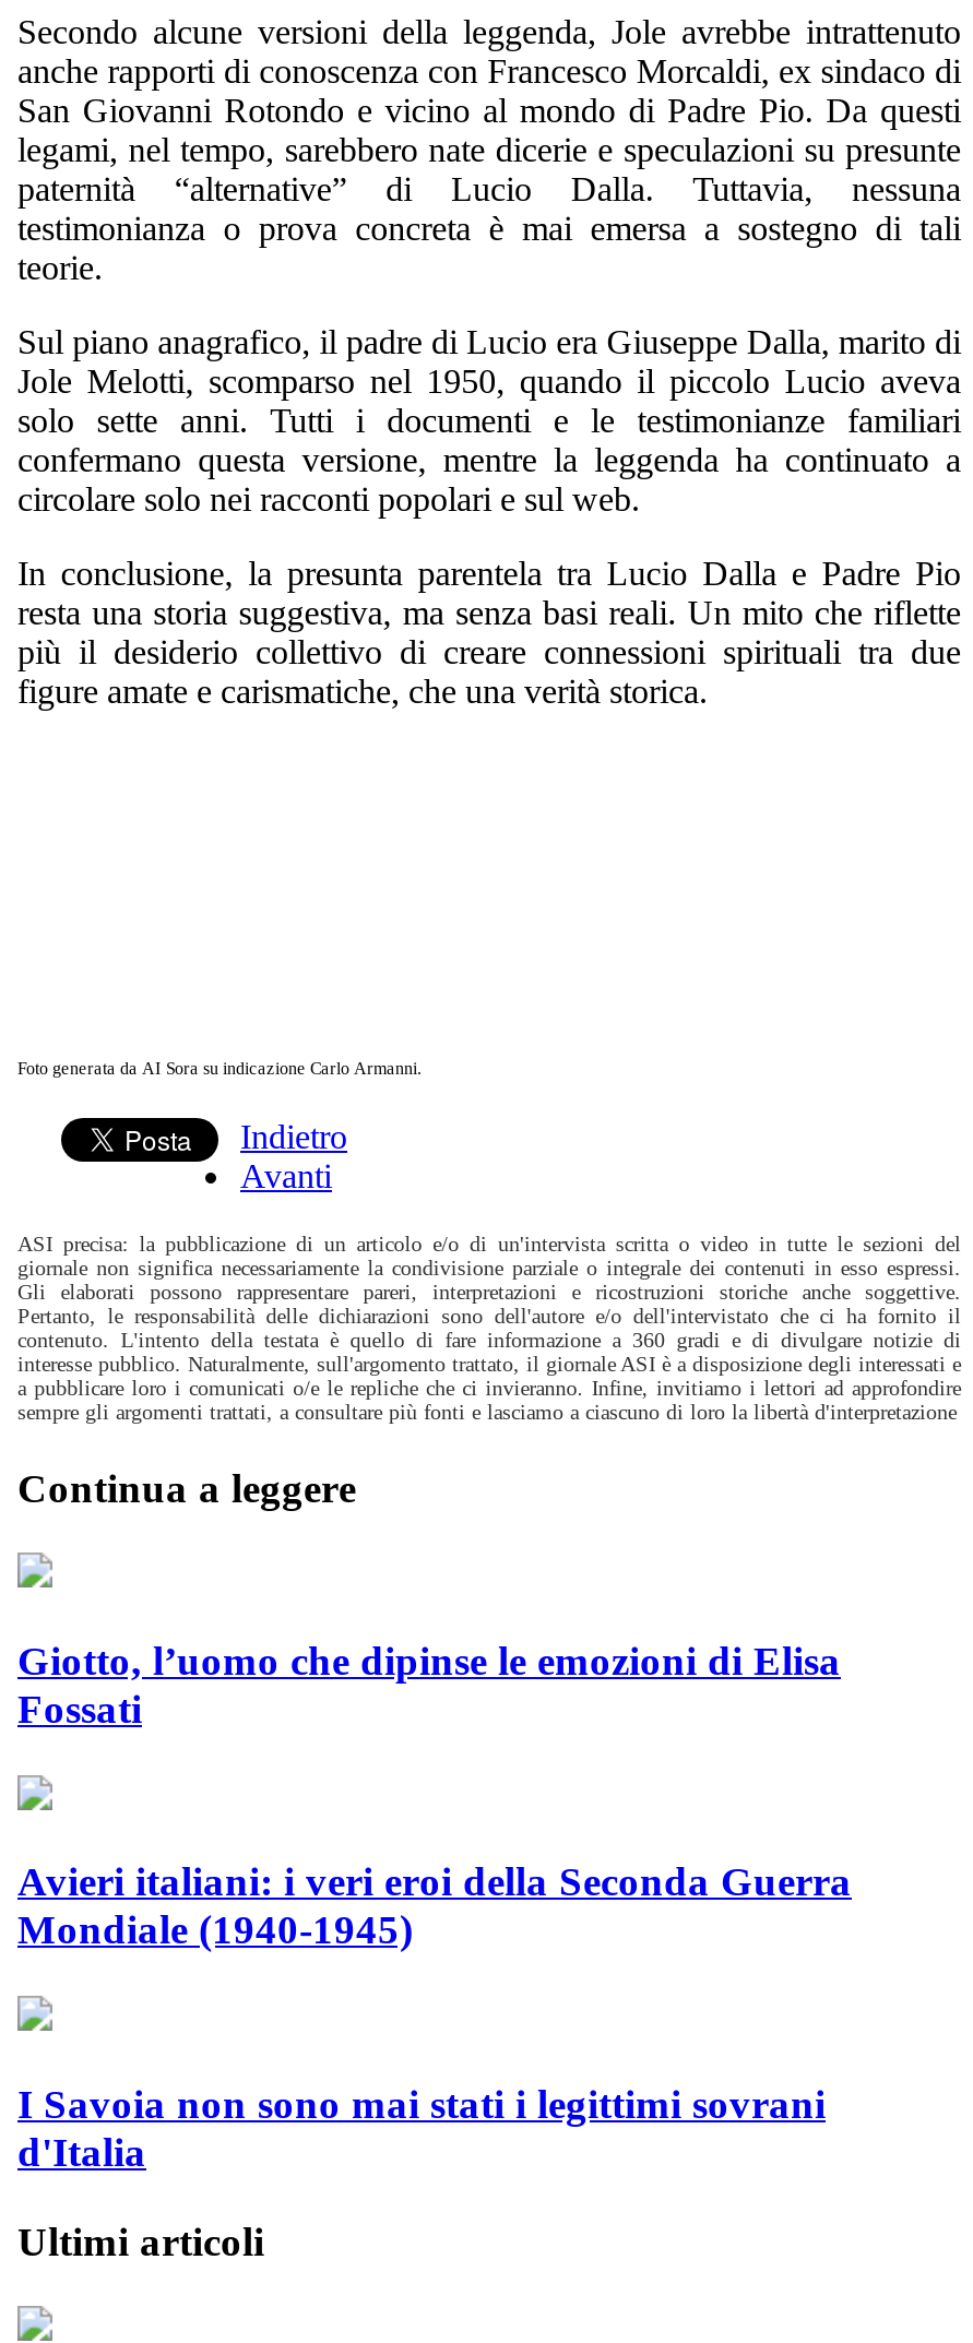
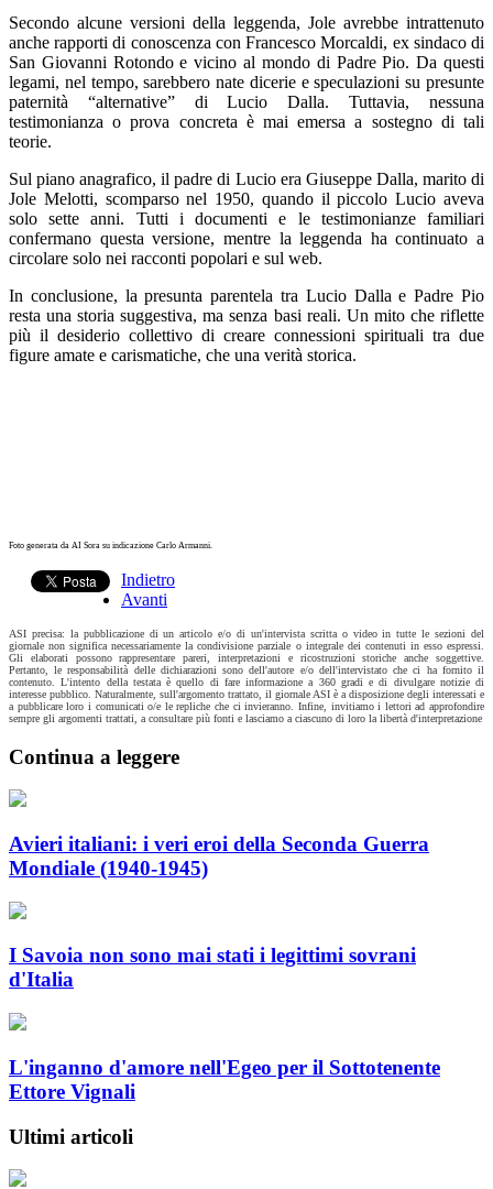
- Giotto, l’uomo che dipinse le emozioni di Elisa
- Fossati

moved up: Avieri italiani: i veri eroi della Seconda Guerra | Mondiale (1940-1945) | I Savoia non sono mai stati i legittimi sovrani | d'Italia

+ L'inganno d'amore nell'Egeo per il Sottotenente
+ Ettore Vignali
